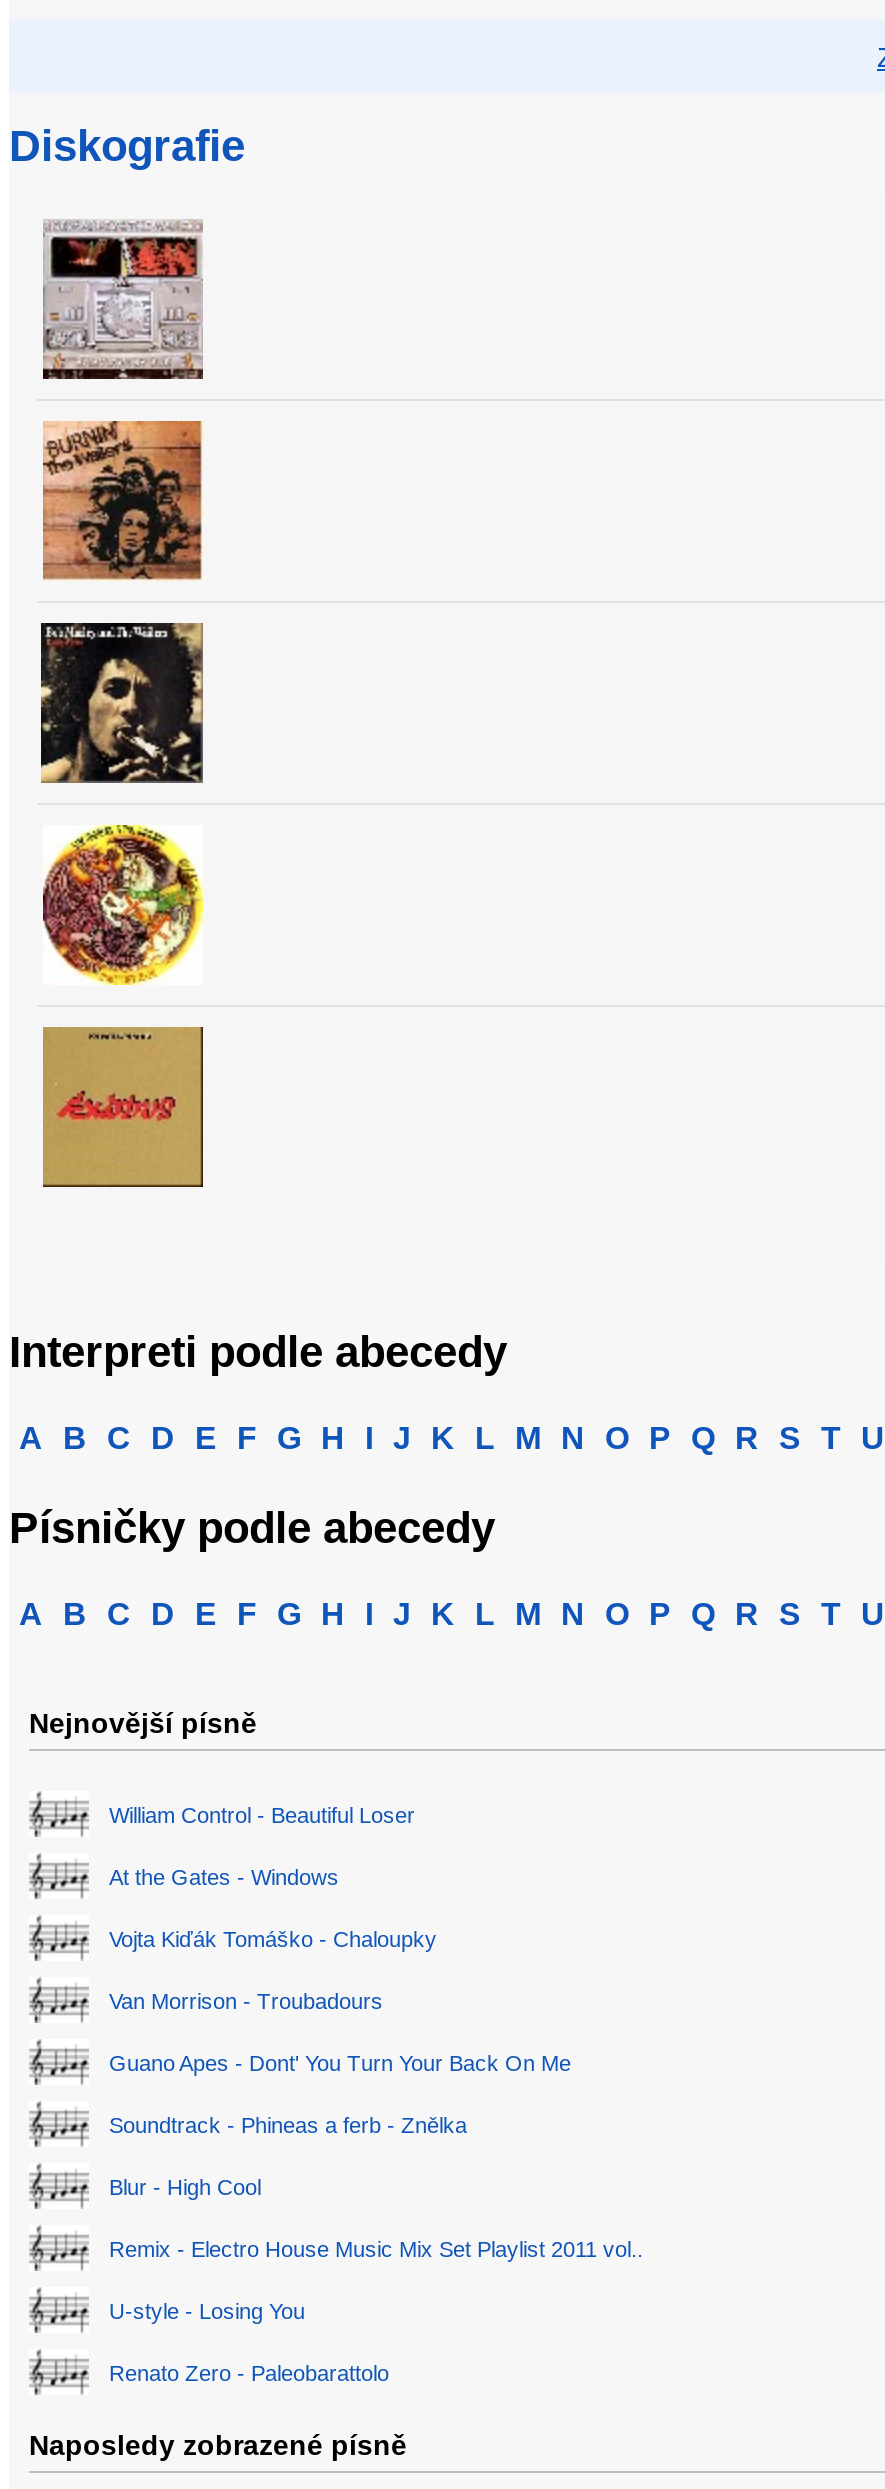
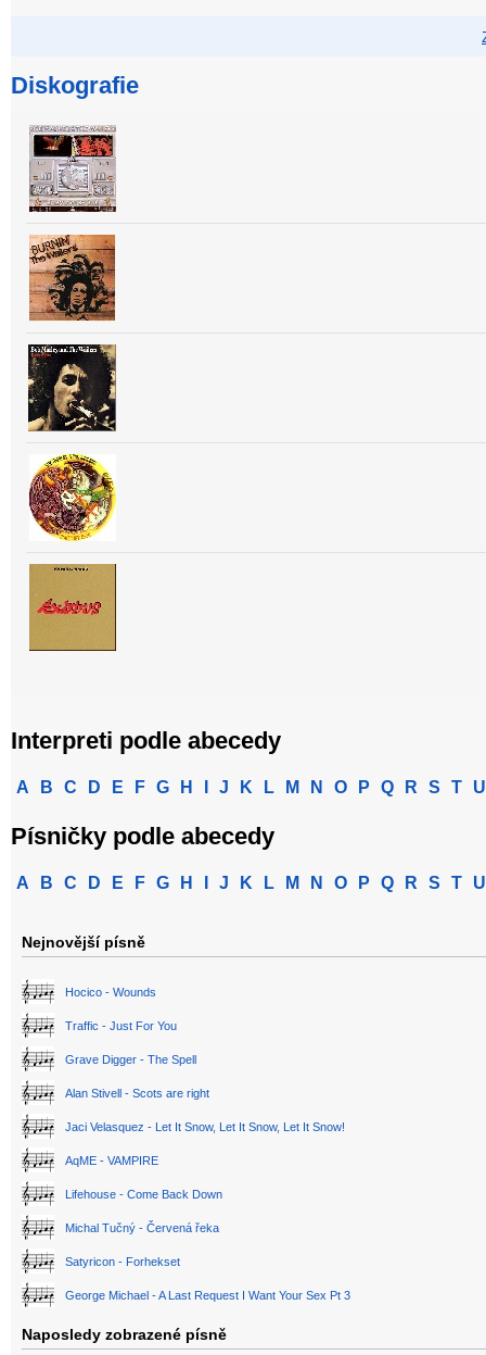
- William Control - Beautiful Loser
+ Hocico - Wounds

- At the Gates - Windows
+ Traffic - Just For You

- Vojta Kiďák Tomáško - Chaloupky
+ Grave Digger - The Spell

- Van Morrison - Troubadours
+ Alan Stivell - Scots are right

- Guano Apes - Dont' You Turn Your Back On Me
+ Jaci Velasquez - Let It Snow, Let It Snow, Let It Snow!

- Soundtrack - Phineas a ferb - Znělka
+ AqME - VAMPIRE

- Blur - High Cool
+ Lifehouse - Come Back Down

- Remix - Electro House Music Mix Set Playlist 2011 vol..
+ Michal Tučný - Červená řeka

- U-style - Losing You
+ Satyricon - Forhekset

- Renato Zero - Paleobarattolo
+ George Michael - A Last Request I Want Your Sex Pt 3
